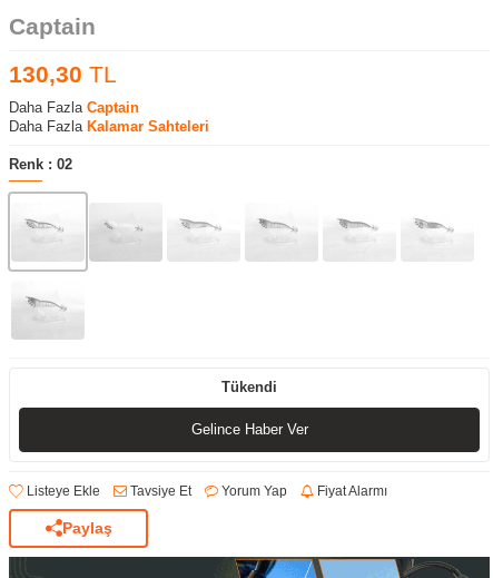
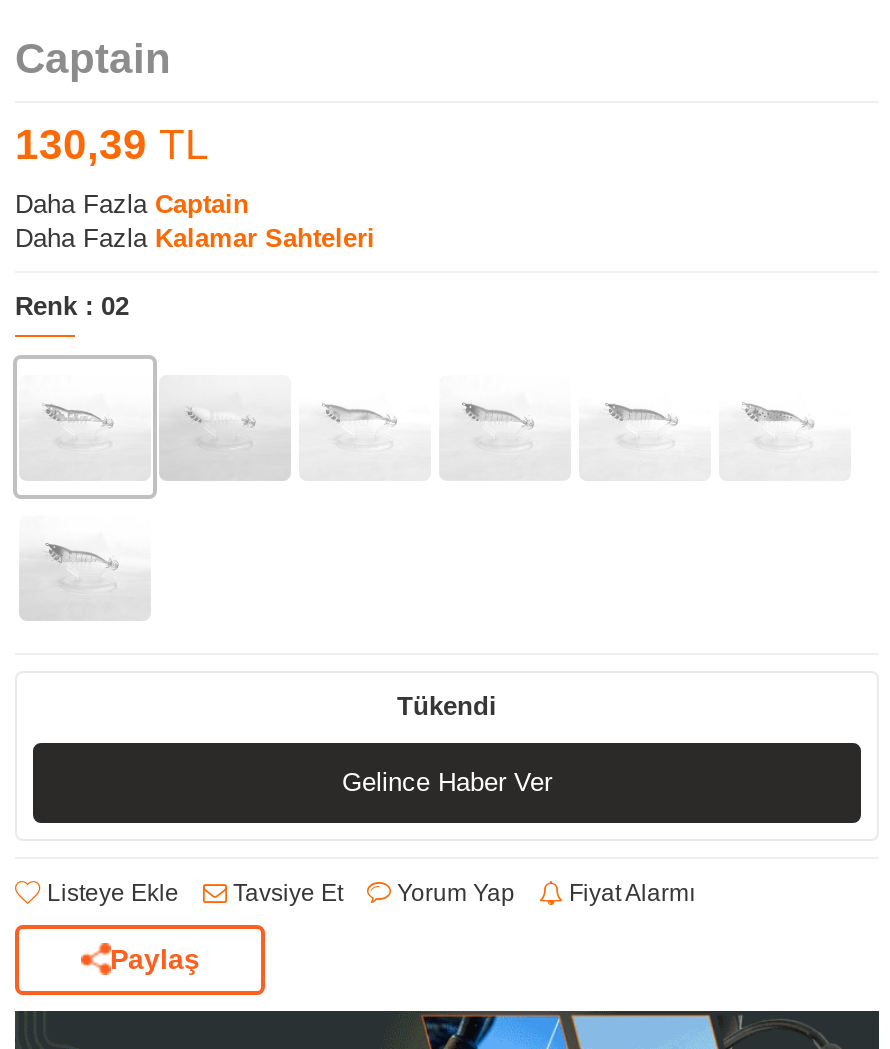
- 130,30 TL
+ 130,39 TL
